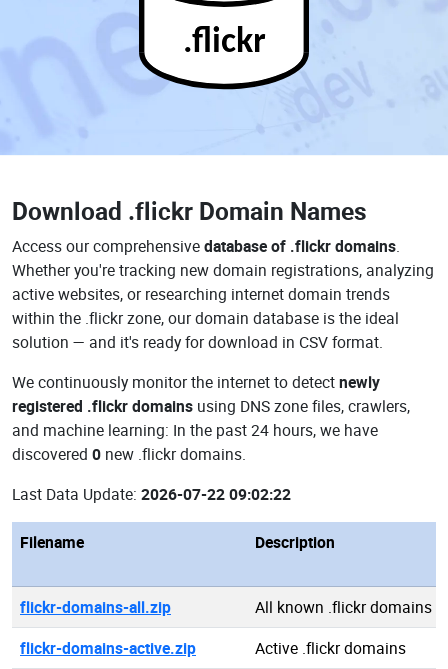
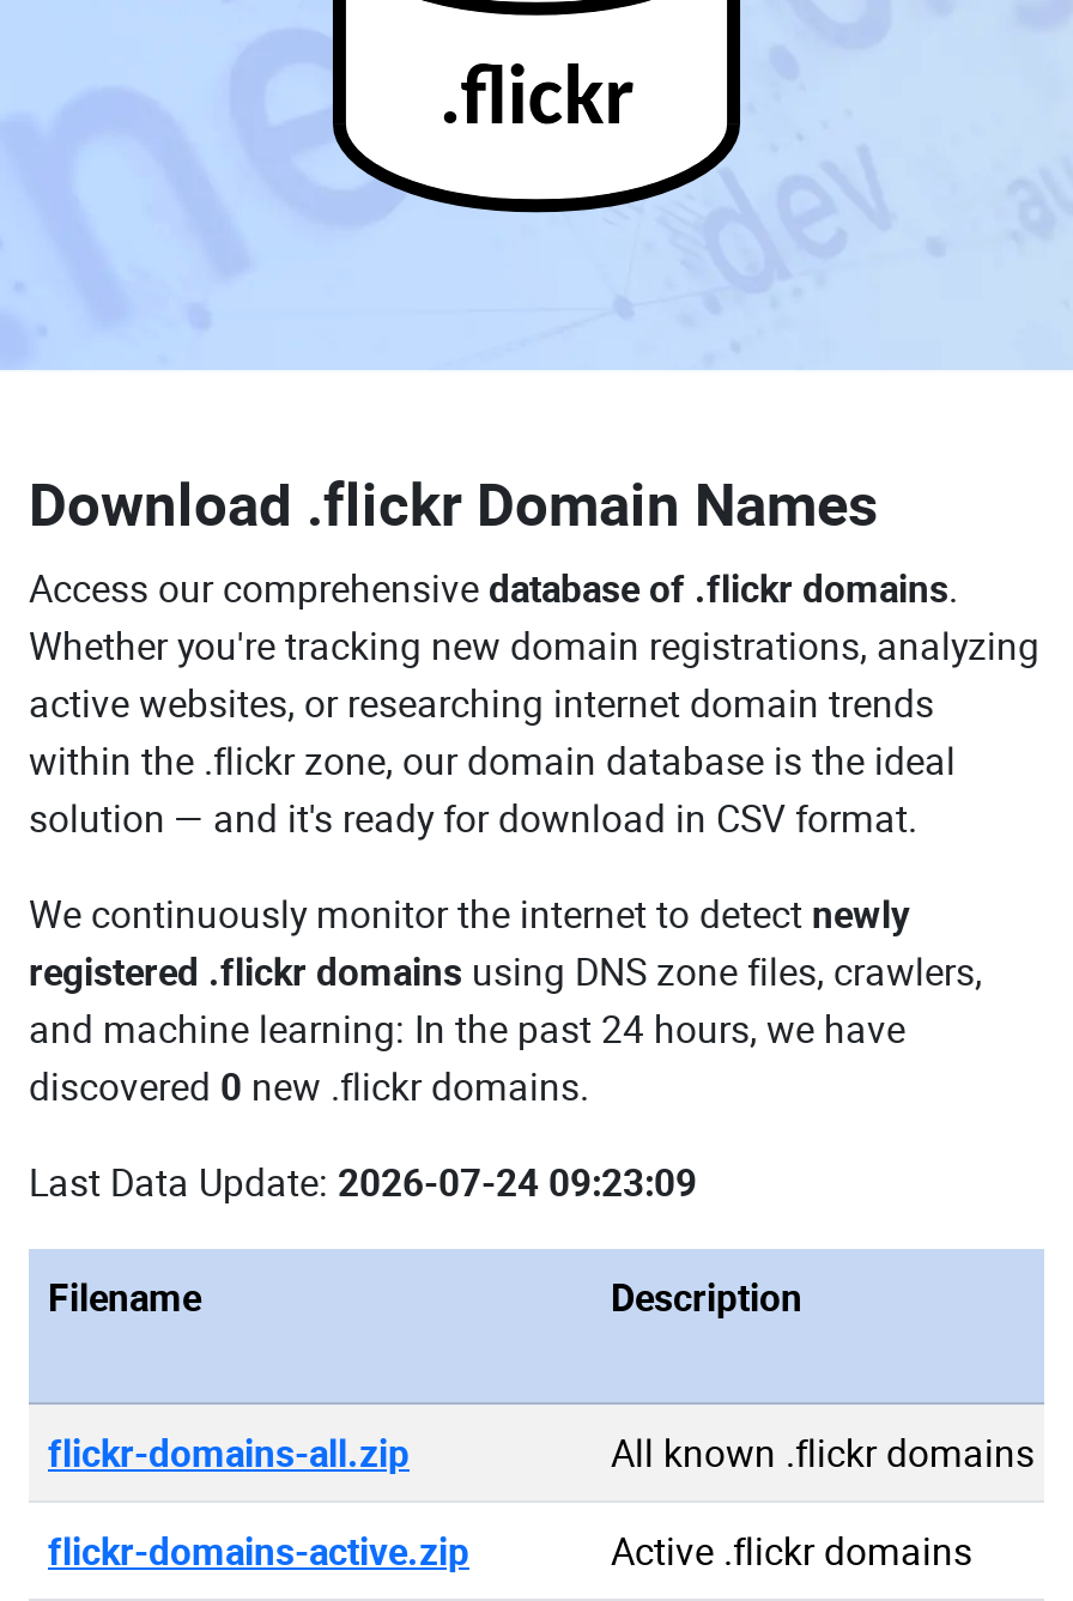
- Last Data Update: 2026-07-22 09:02:22
+ Last Data Update: 2026-07-24 09:23:09
